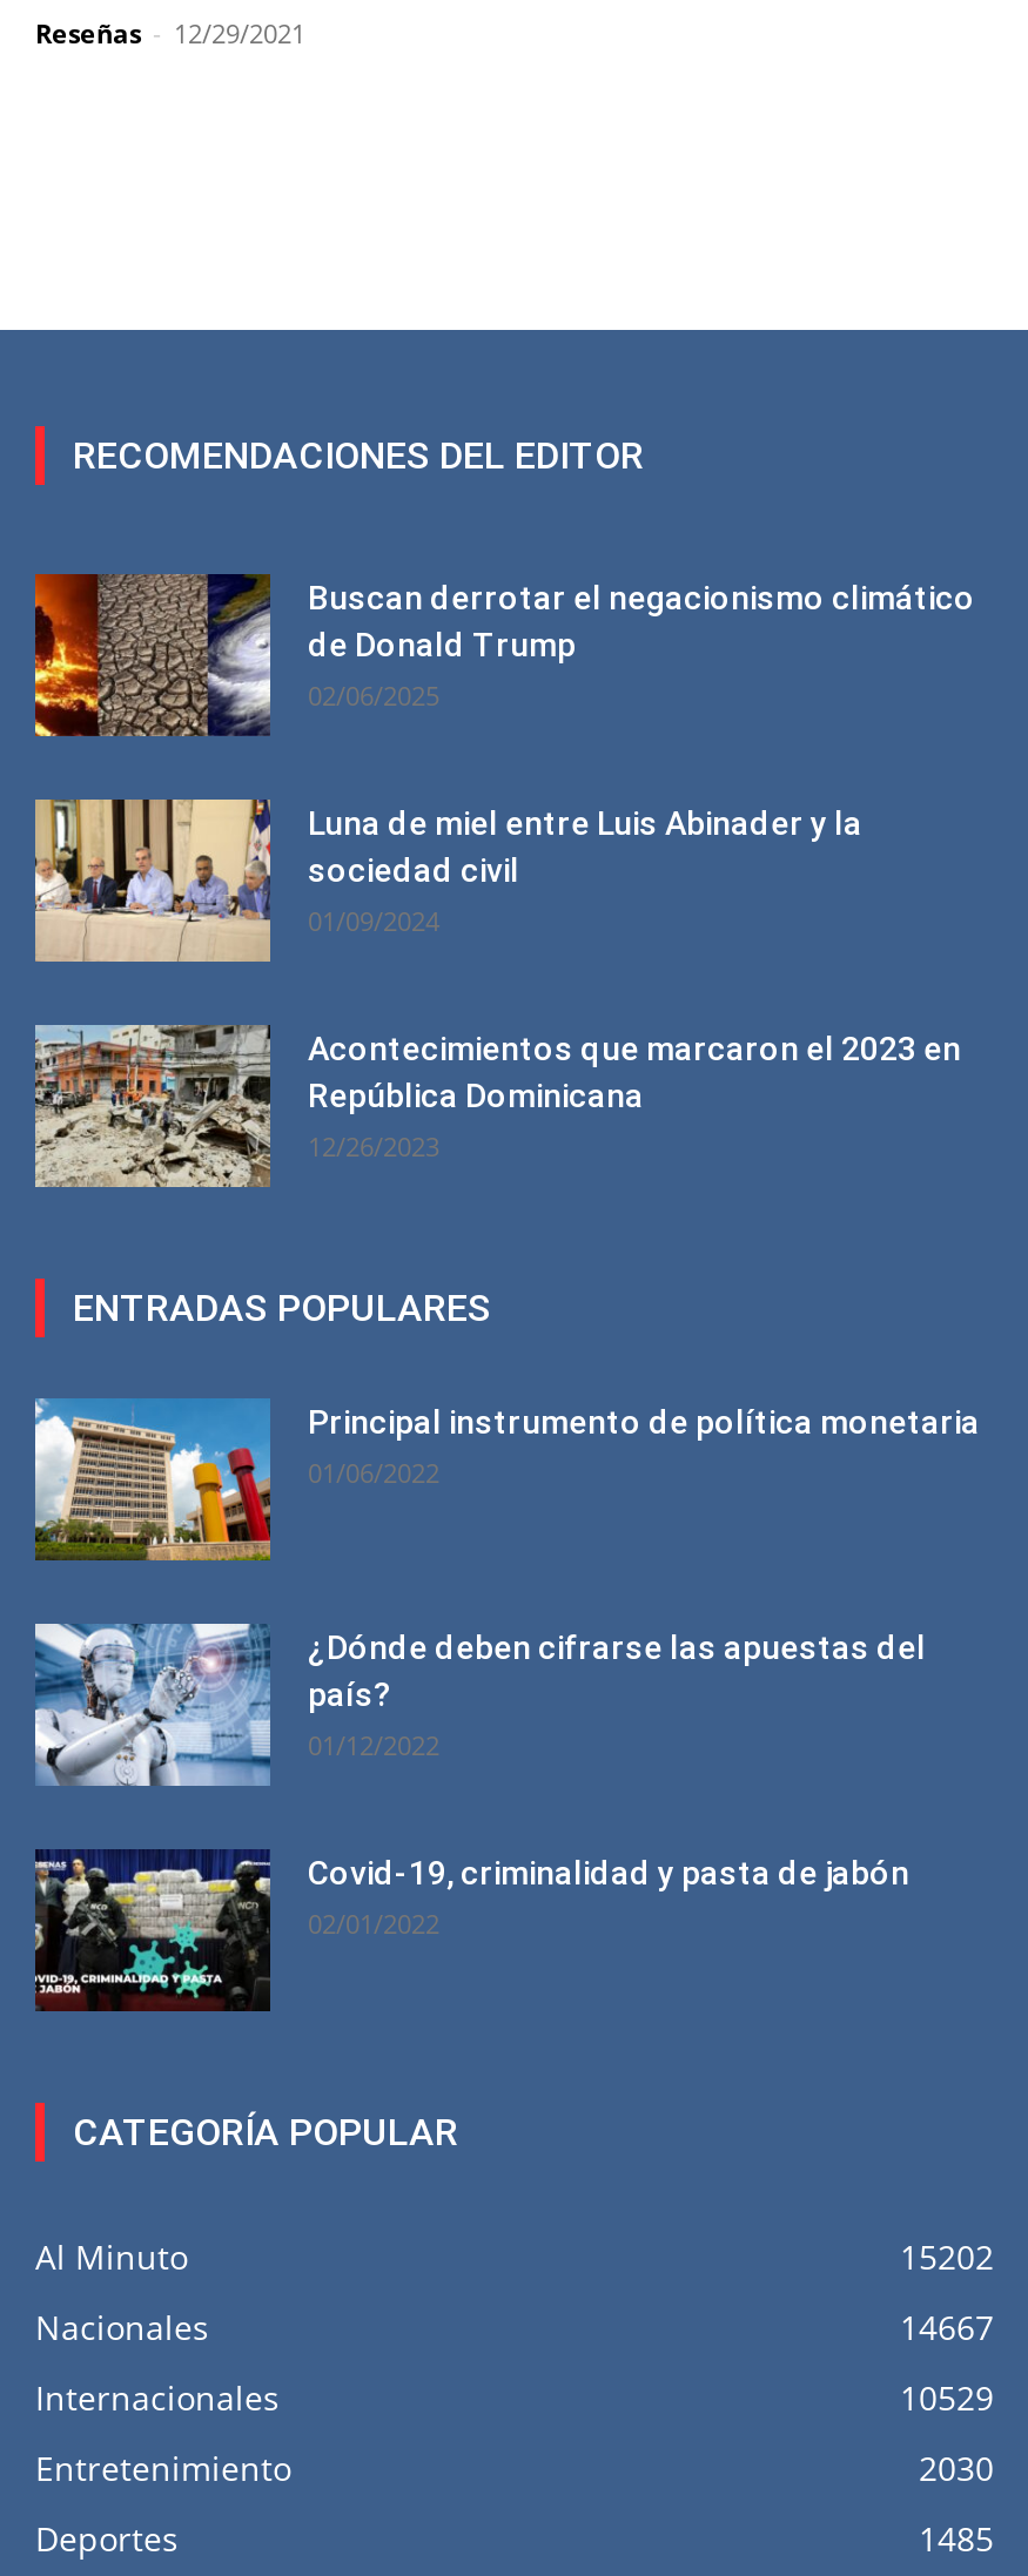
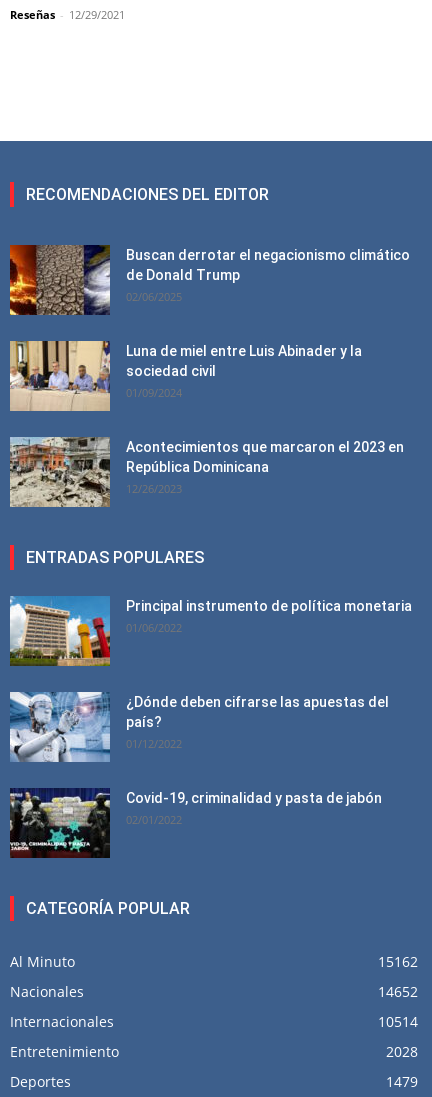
- 15202
+ 15162

- 14667
+ 14652

- 10529
+ 10514

- 2030
+ 2028

- 1485
+ 1479
